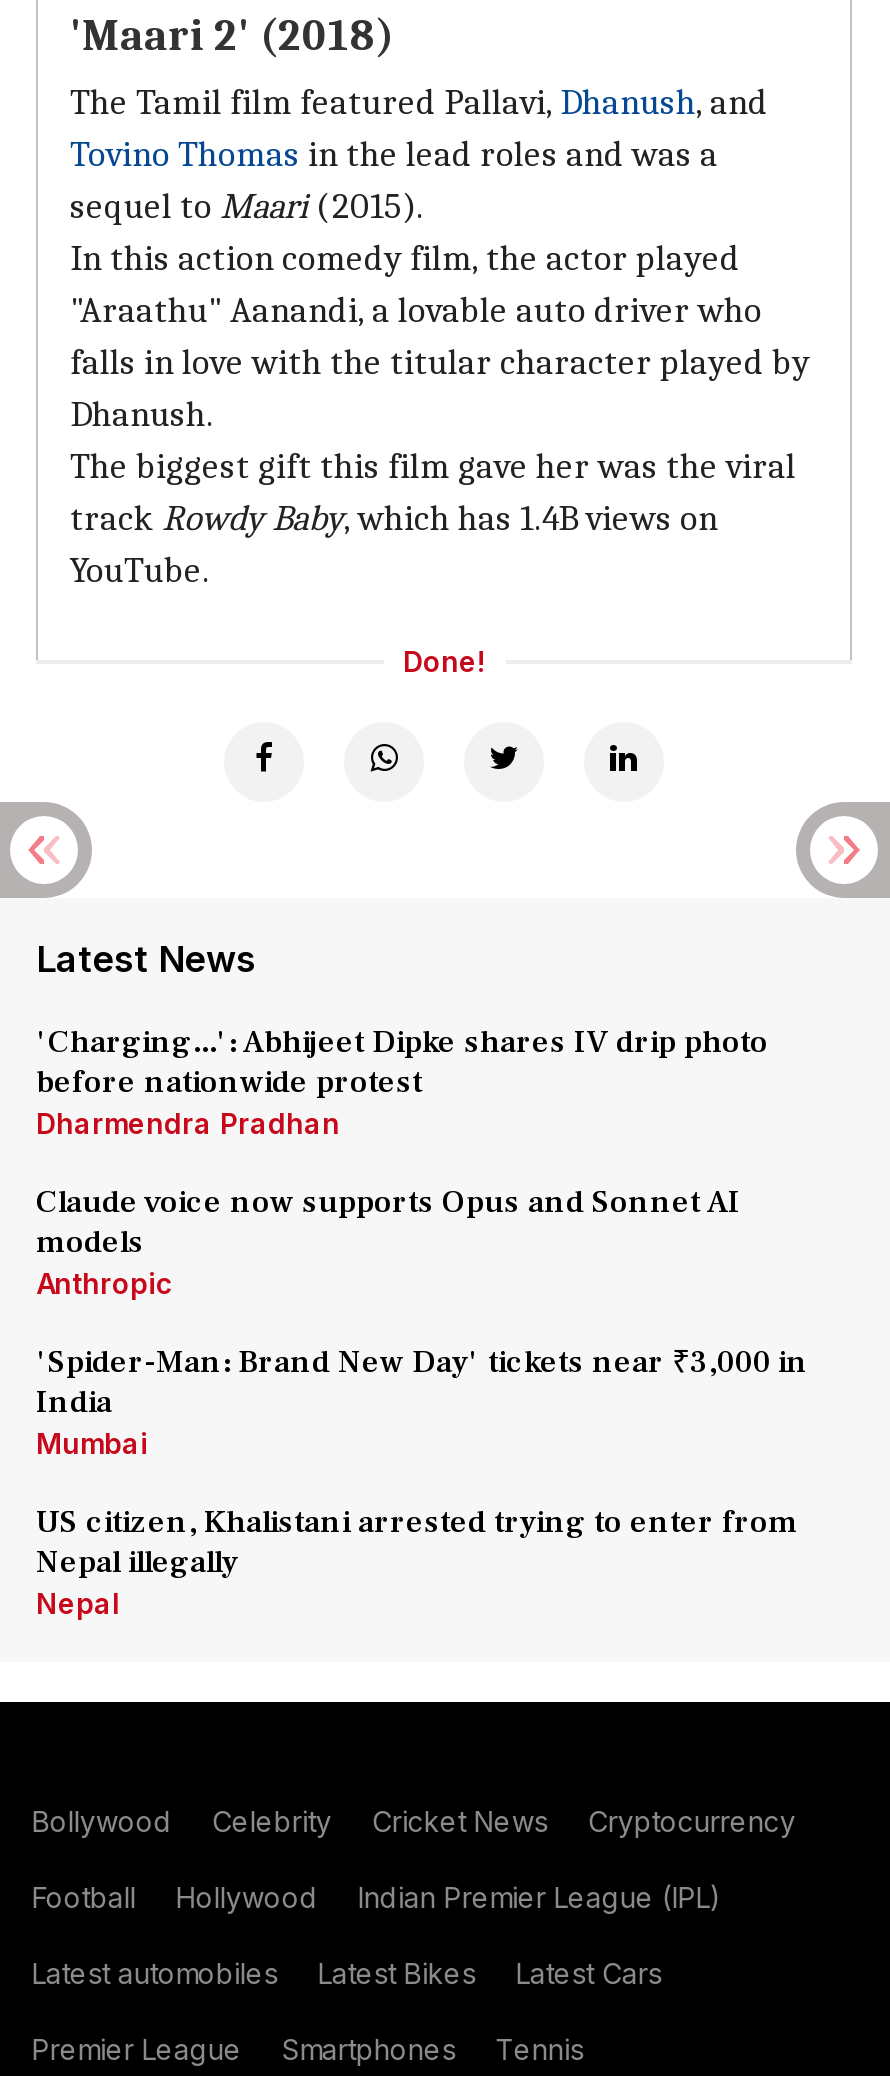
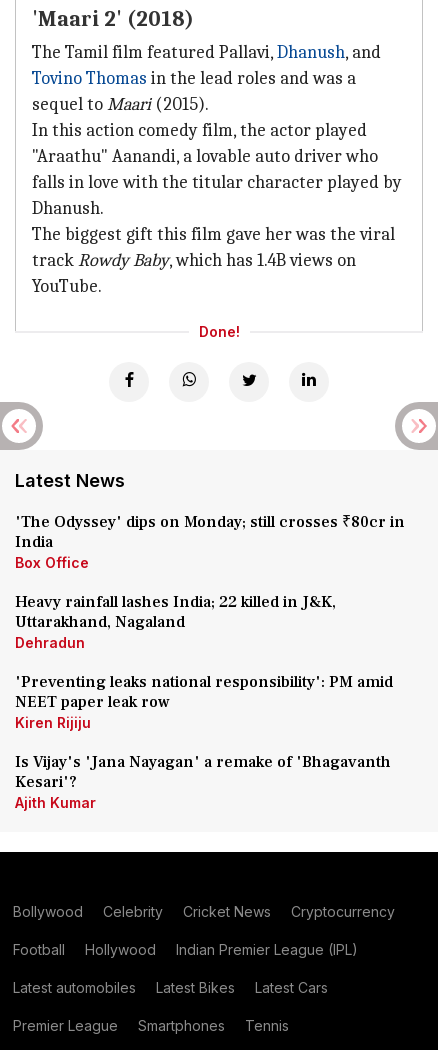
- 'Charging...': Abhijeet Dipke shares IV drip photo
- before nationwide protest
- Dharmendra Pradhan
- Claude voice now supports Opus and Sonnet AI
- models
- Anthropic
- 'Spider-Man: Brand New Day' tickets near ₹3,000 in
+ 'The Odyssey' dips on Monday; still crosses ₹80cr in

moved up: India

- Mumbai
- US citizen, Khalistani arrested trying to enter from
- Nepal illegally
- Nepal
+ Box Office
+ Heavy rainfall lashes India; 22 killed in J&K,
+ Uttarakhand, Nagaland
+ Dehradun
+ 'Preventing leaks national responsibility': PM amid
+ NEET paper leak row
+ Kiren Rijiju
+ Is Vijay's 'Jana Nayagan' a remake of 'Bhagavanth
+ Kesari'?
+ Ajith Kumar
